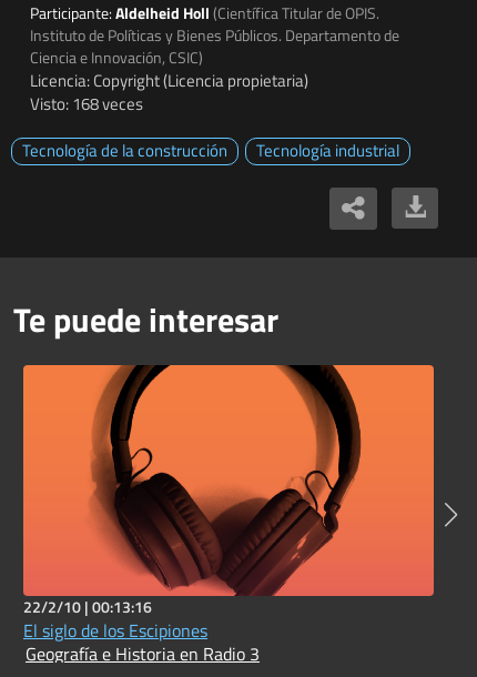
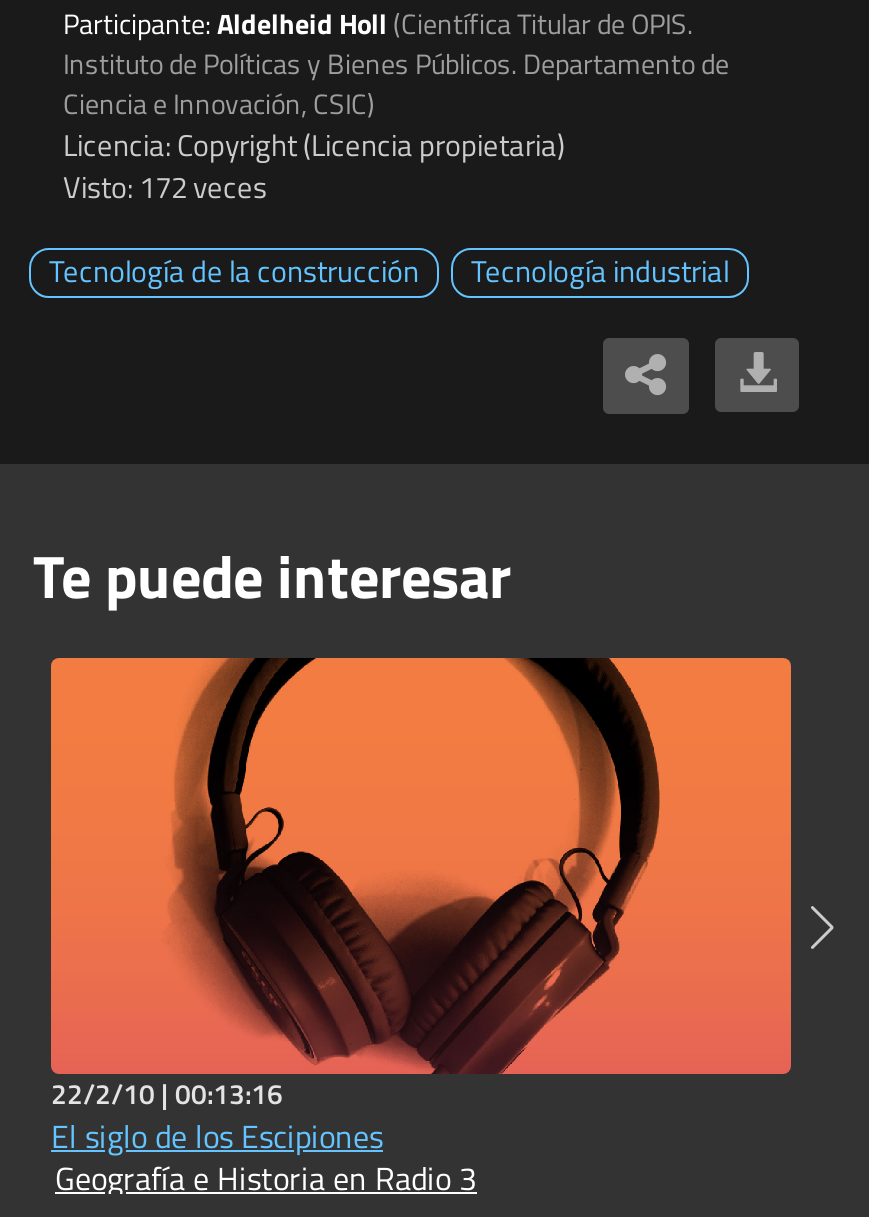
- Visto: 168 veces
+ Visto: 172 veces
